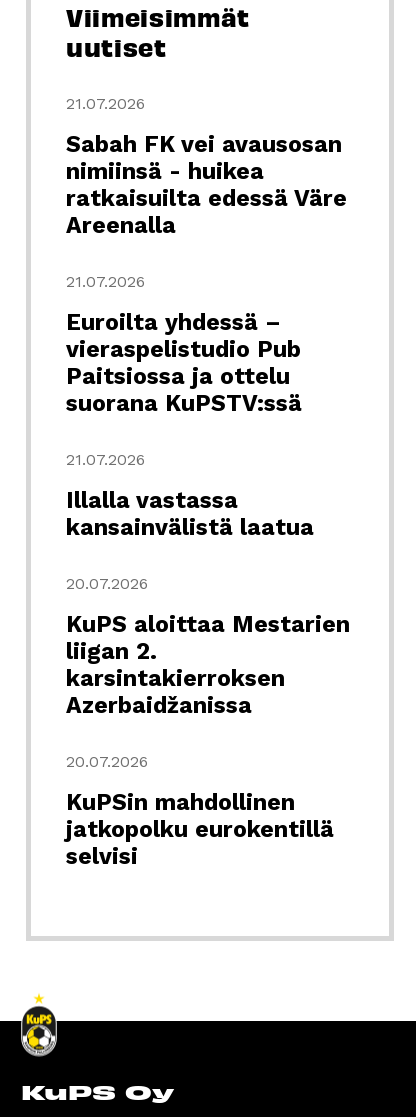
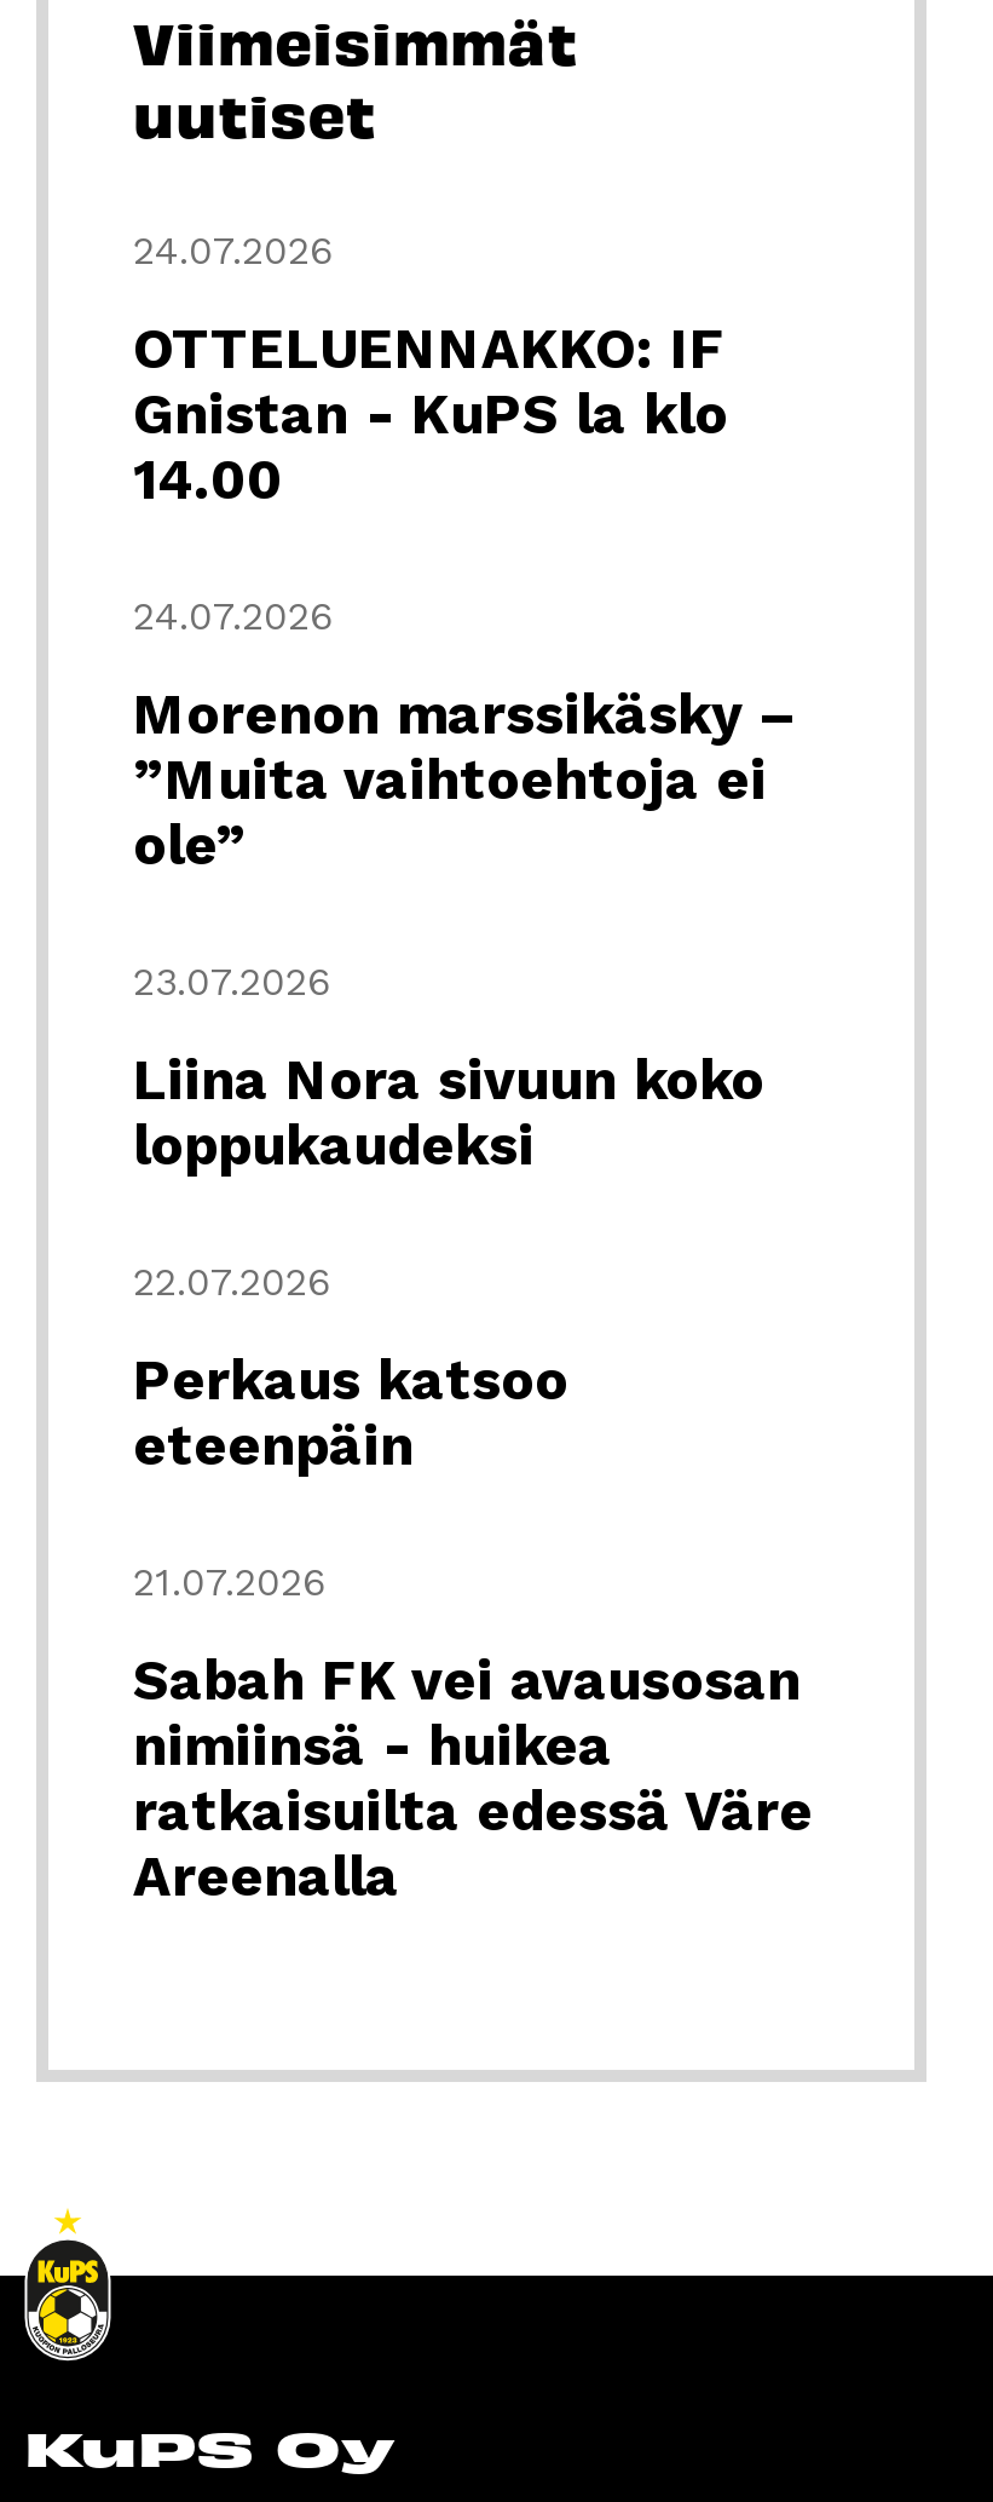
+ 24.07.2026
+ OTTELUENNAKKO: IF
+ Gnistan - KuPS la klo
+ 14.00
+ 24.07.2026
+ Morenon marssikäsky –
+ ”Muita vaihtoehtoja ei
+ ole”
+ 23.07.2026
+ Liina Nora sivuun koko
+ loppukaudeksi
+ 22.07.2026
+ Perkaus katsoo
+ eteenpäin

moved down: 21.07.2026 | Sabah FK vei avausosan | nimiinsä - huikea | ratkaisuilta edessä Väre | Areenalla

- 21.07.2026
- Euroilta yhdessä –
- vieraspelistudio Pub
- Paitsiossa ja ottelu
- suorana KuPSTV:ssä
- 21.07.2026
- Illalla vastassa
- kansainvälistä laatua
- 20.07.2026
- KuPS aloittaa Mestarien
- liigan 2.
- karsintakierroksen
- Azerbaidžanissa
- 20.07.2026
- KuPSin mahdollinen
- jatkopolku eurokentillä
- selvisi
